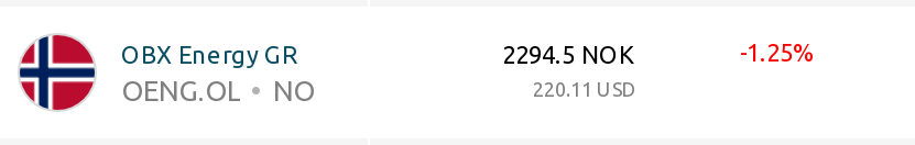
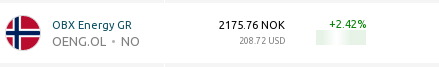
- 2294.5 NOK
+ 2175.76 NOK

- -1.25
+ +2.42

- 220.11 USD
+ 208.72 USD
